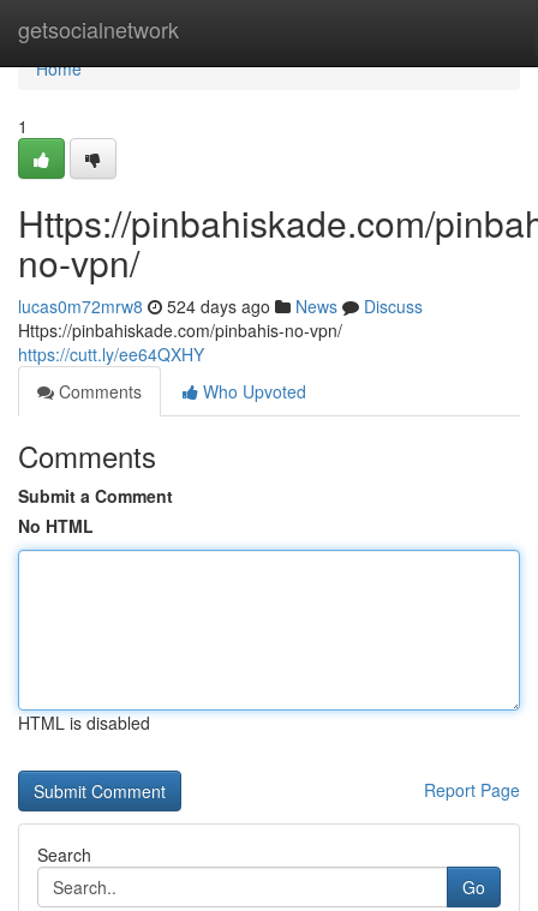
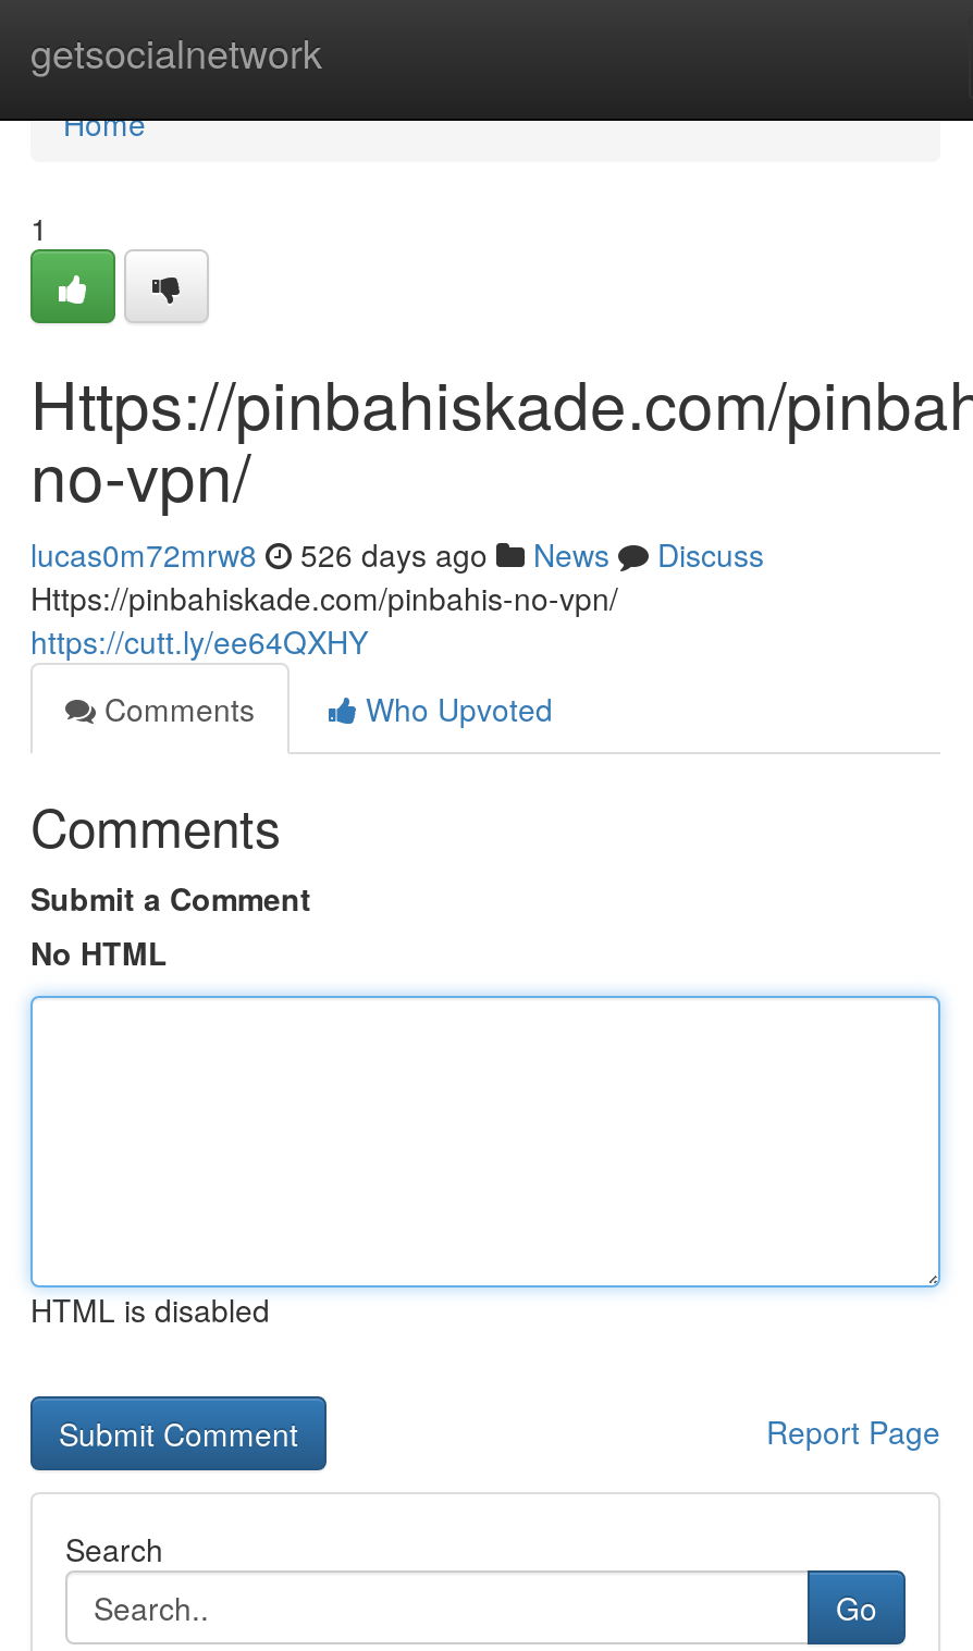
- lucas0m72mrw8 524 days ago News Discuss
+ lucas0m72mrw8 526 days ago News Discuss
